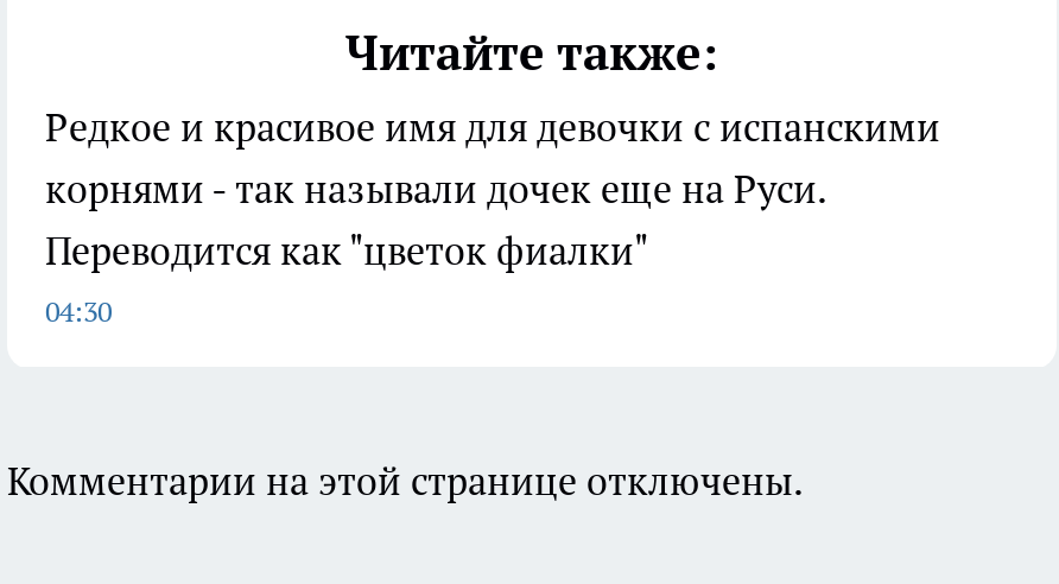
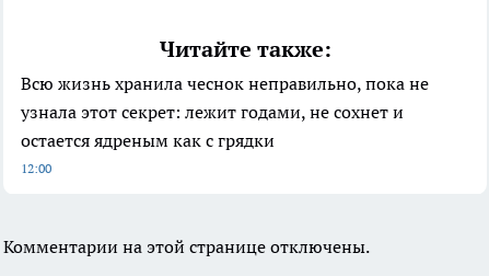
- Редкое и красивое имя для девочки с испанскими
- корнями - так называли дочек еще на Руси.
- Переводится как "цветок фиалки"
- 04:30
+ Всю жизнь хранила чеснок неправильно, пока не
+ узнала этот секрет: лежит годами, не сохнет и
+ остается ядреным как с грядки
+ 12:00
